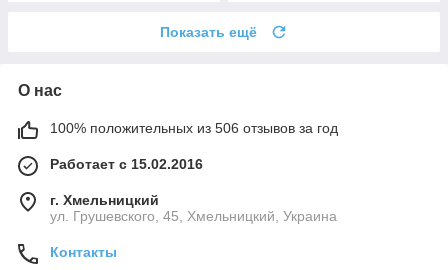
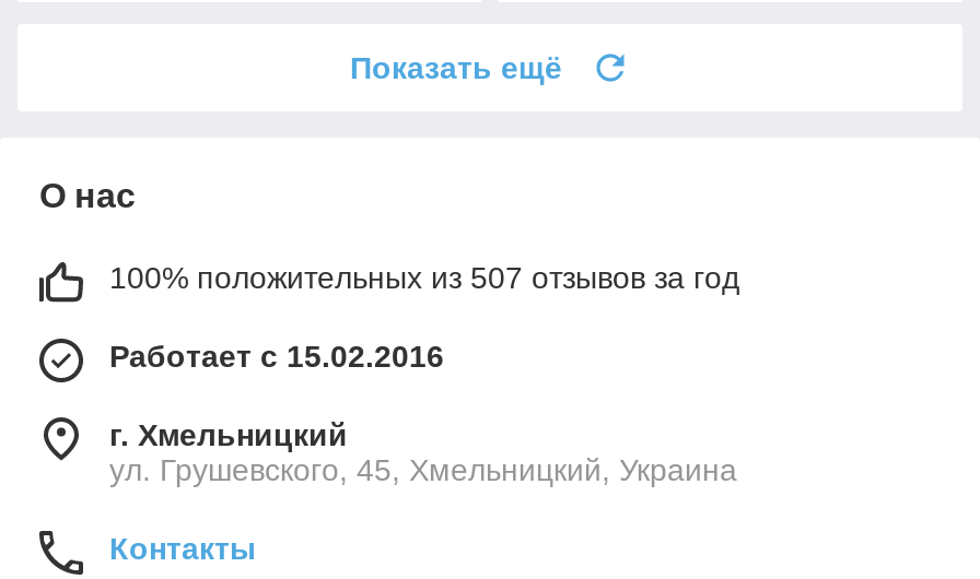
- 100% положительных из 506 отзывов за год
+ 100% положительных из 507 отзывов за год
